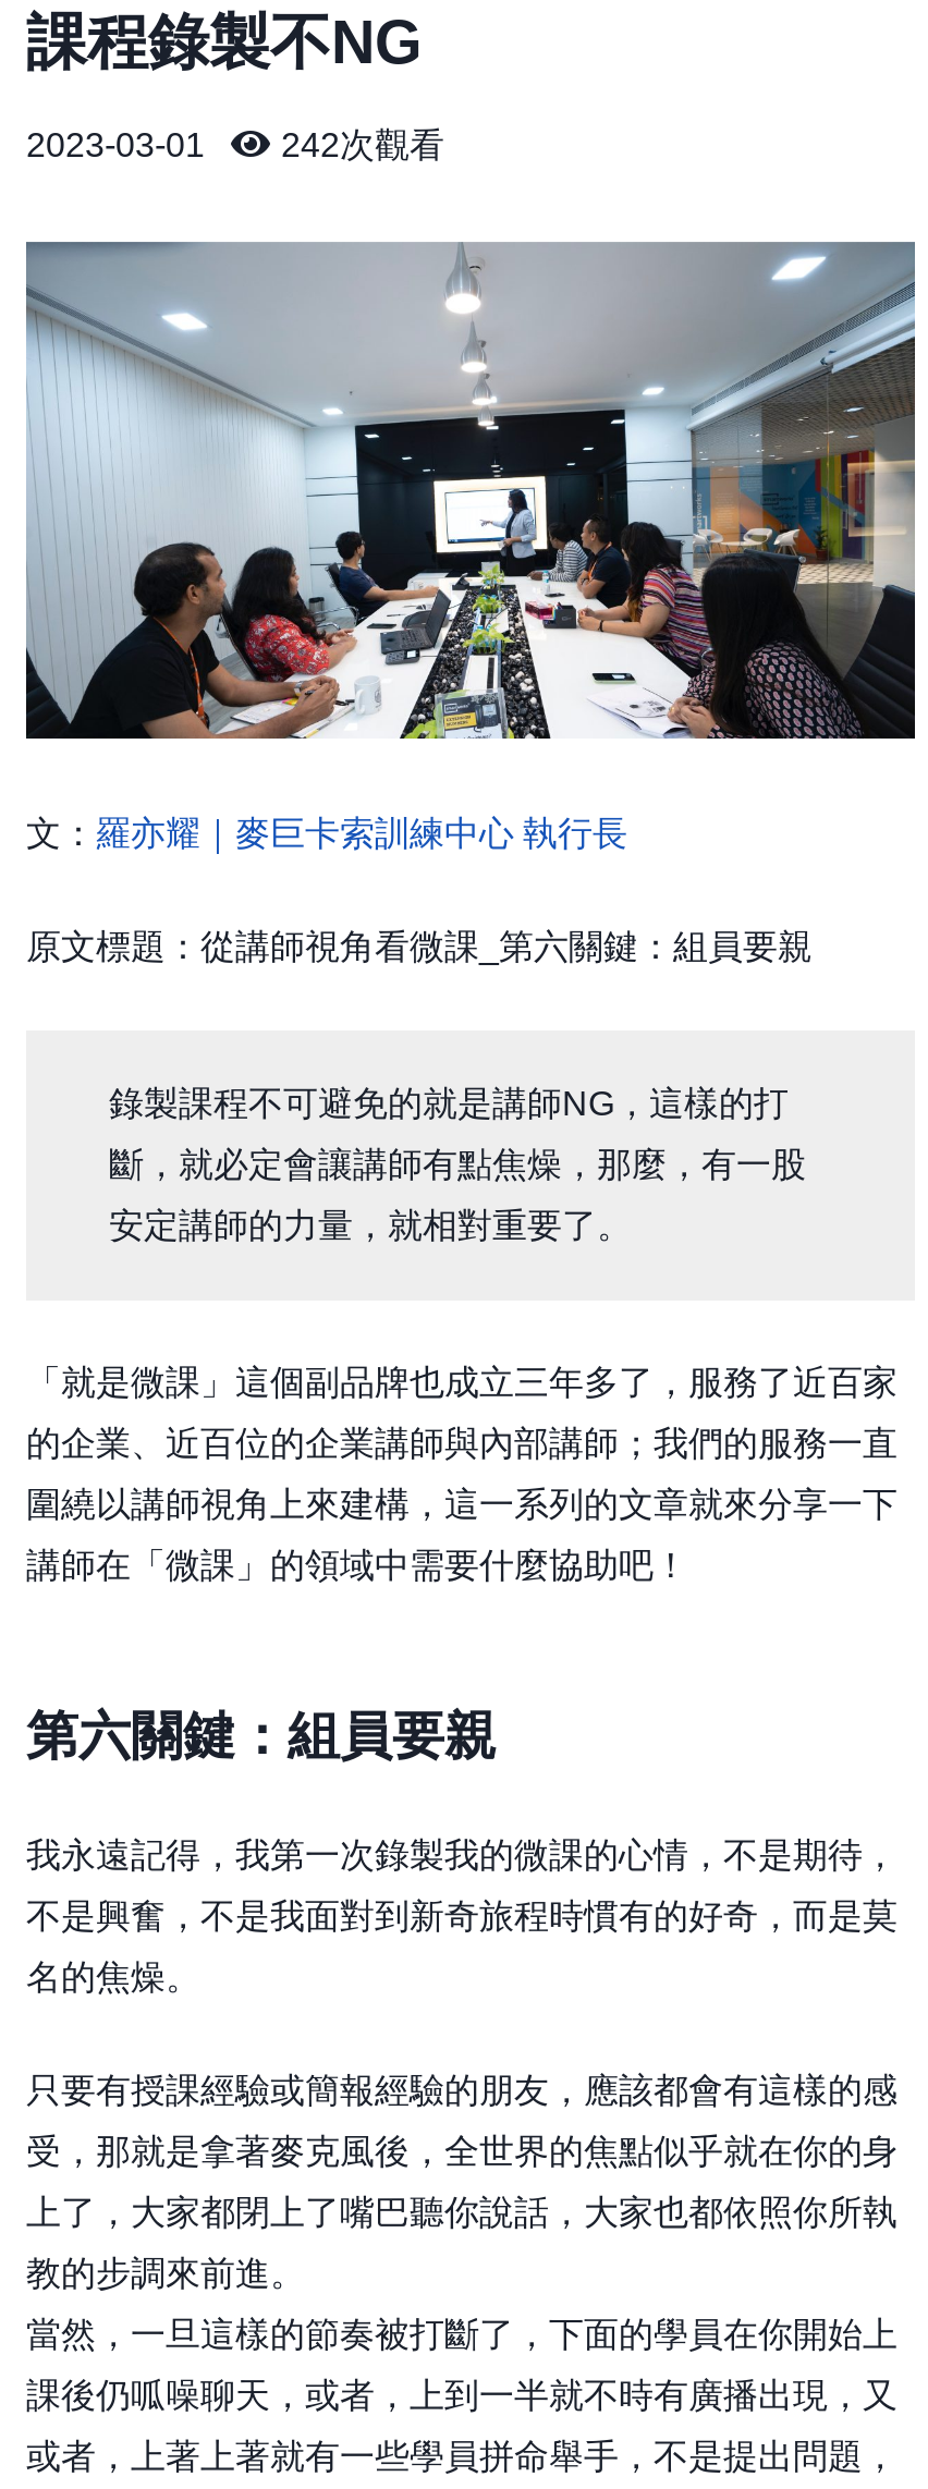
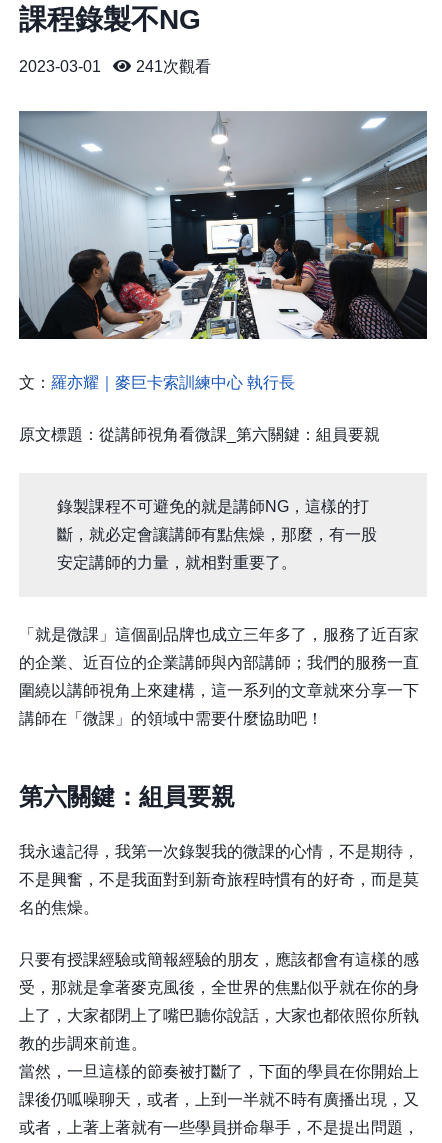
- 242次觀看
+ 241次觀看
